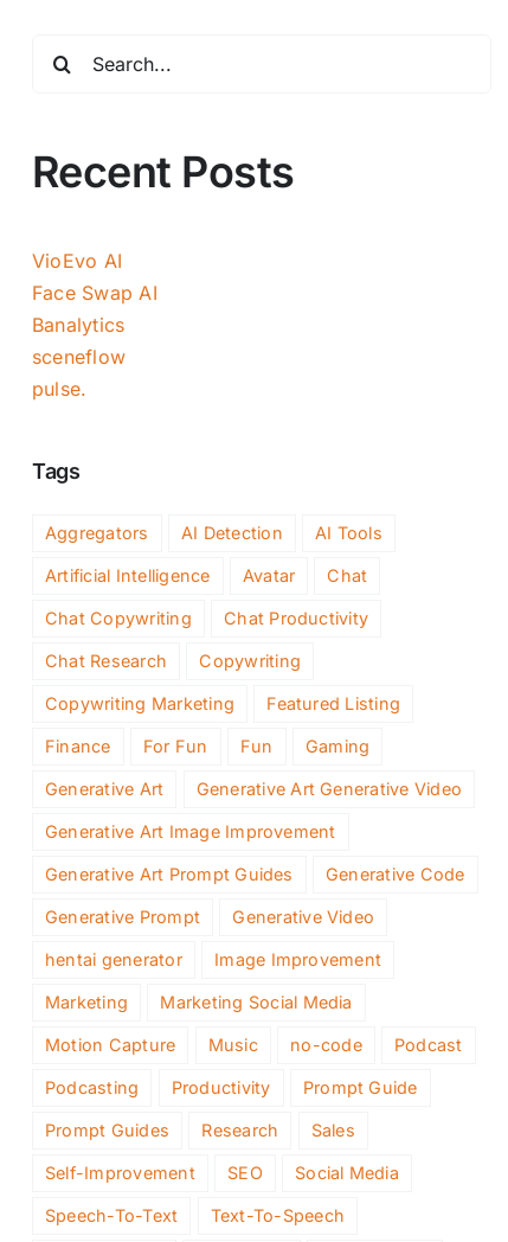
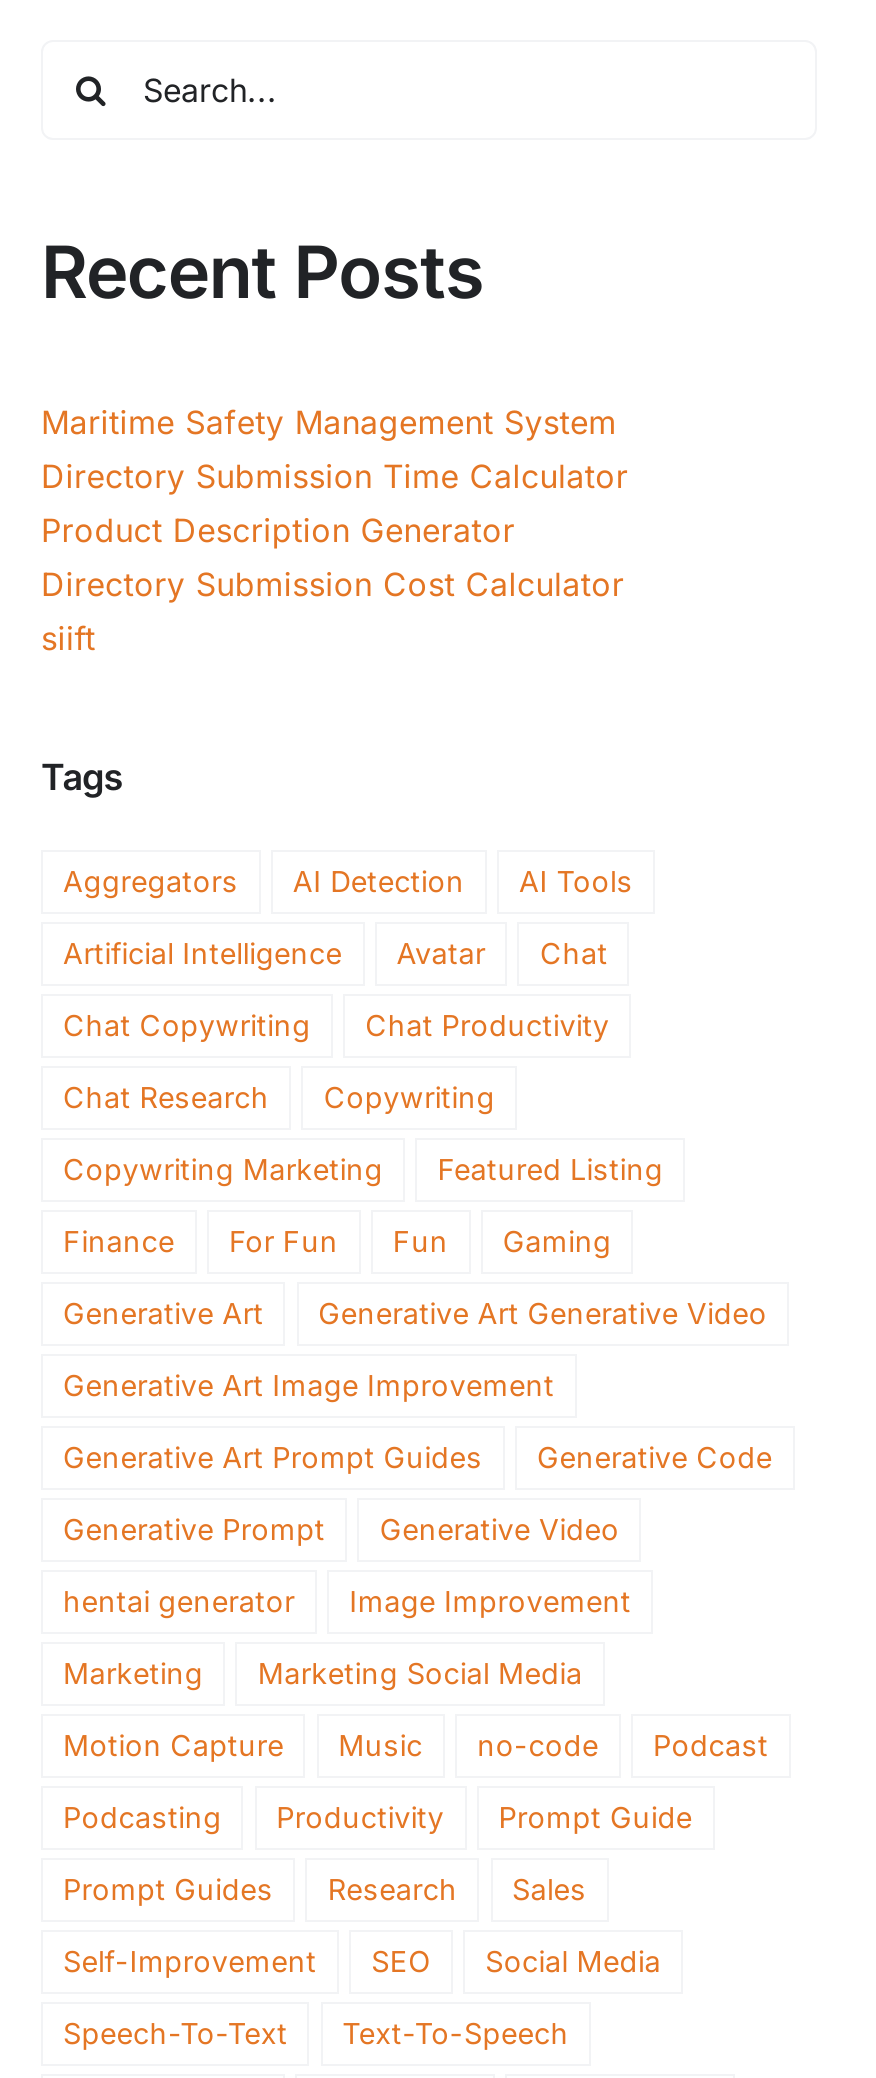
- VioEvo AI
- Face Swap AI
- Banalytics
- sceneflow
- pulse.
+ Maritime Safety Management System
+ Directory Submission Time Calculator
+ Product Description Generator
+ Directory Submission Cost Calculator
+ siift
